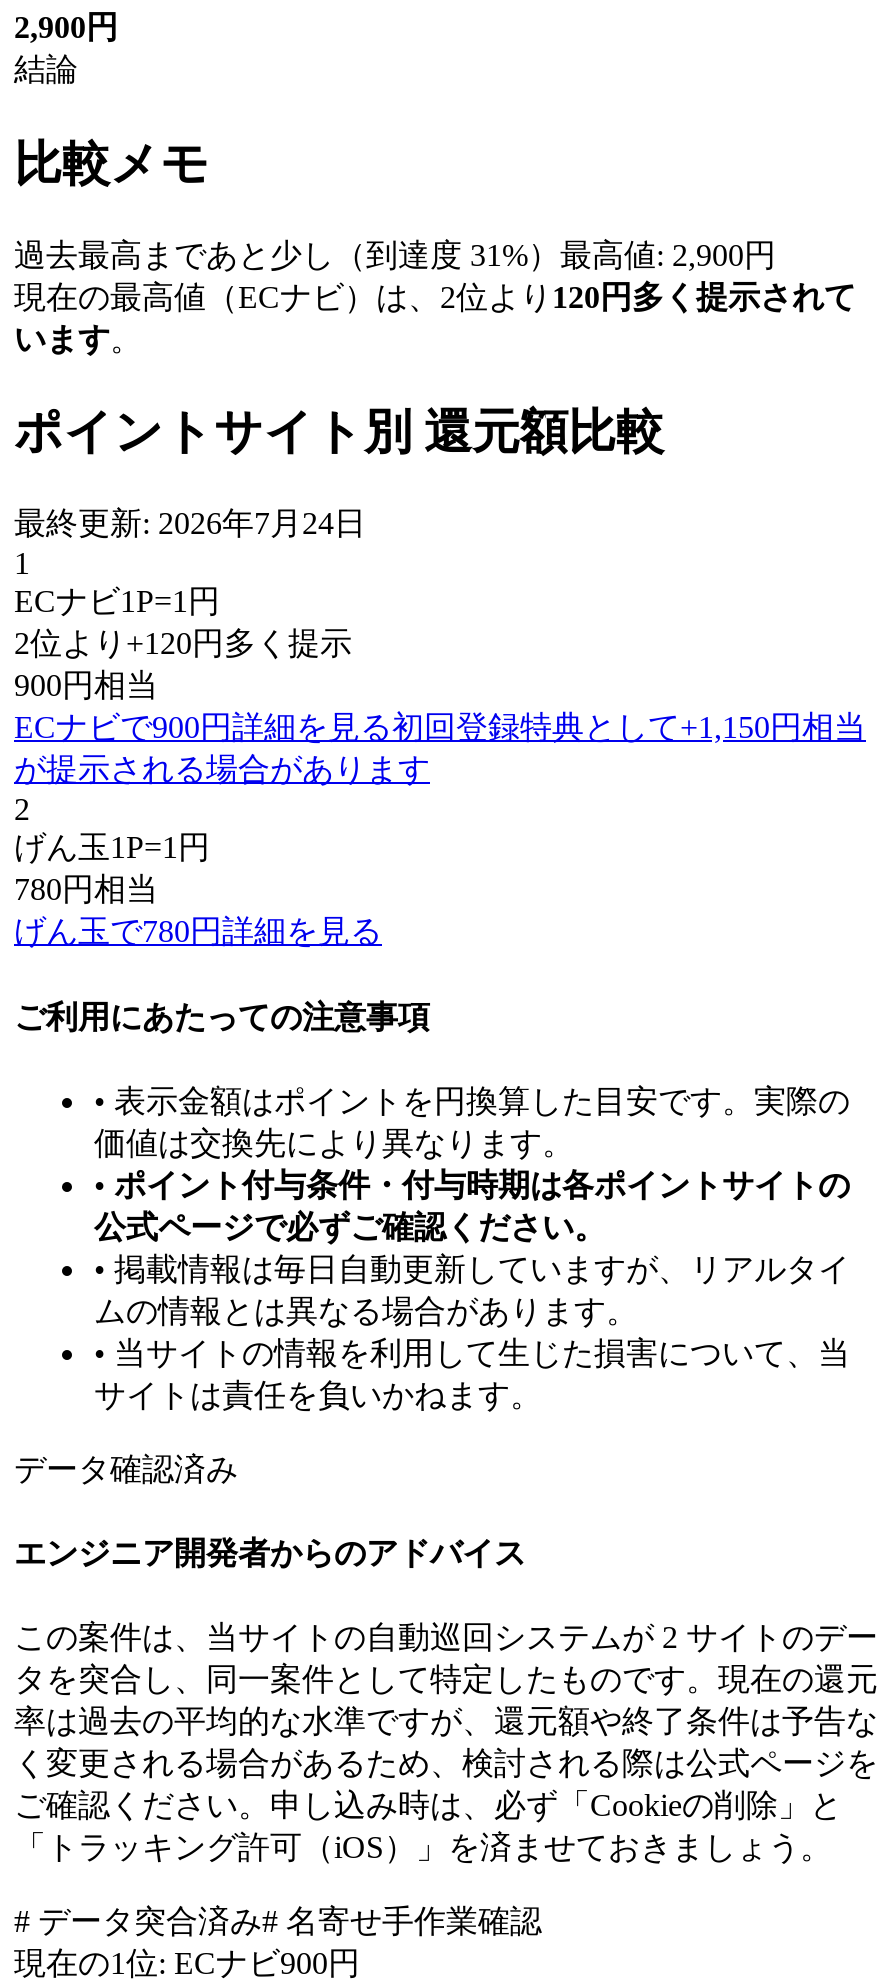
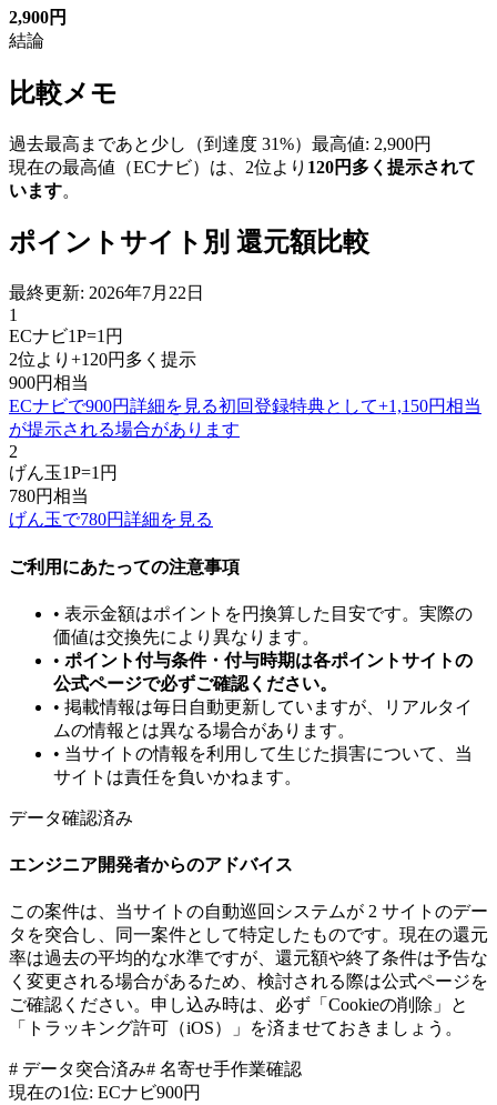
- 最終更新: 2026年7月24日
+ 最終更新: 2026年7月22日
